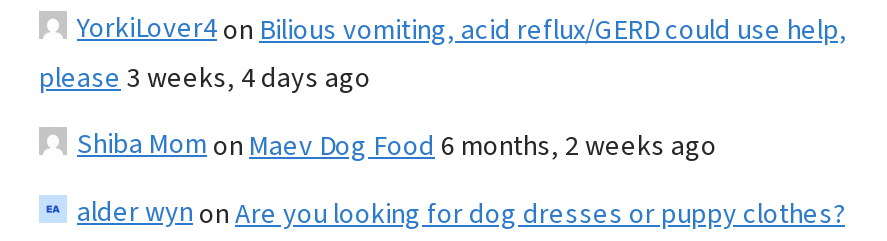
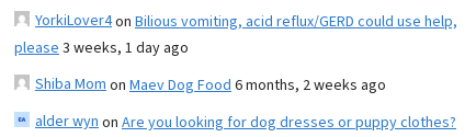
- please 3 weeks, 4 days ago
+ please 3 weeks, 1 day ago
